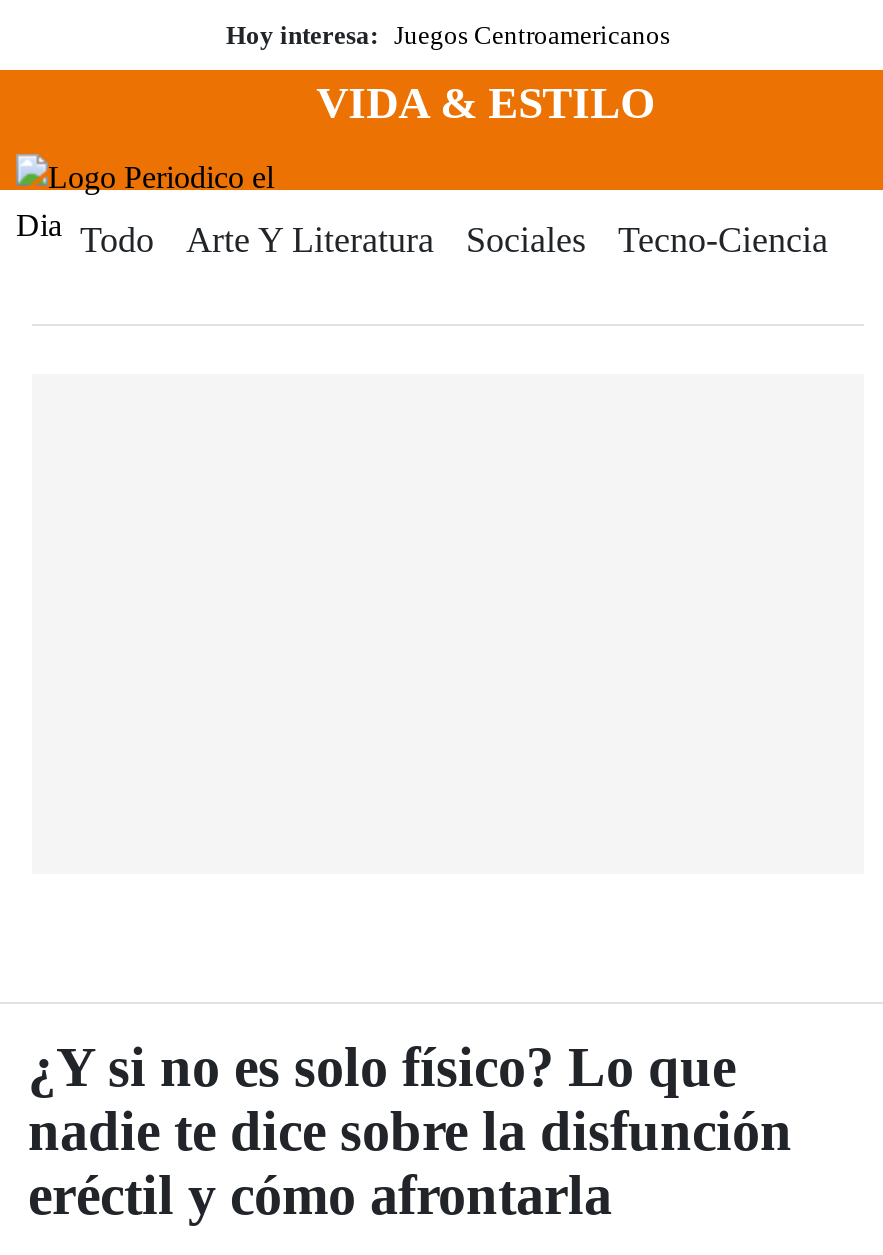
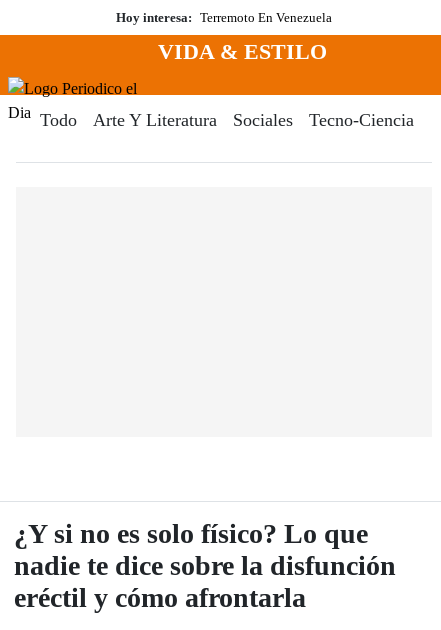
- Hoy interesa: Juegos Centroamericanos
+ Hoy interesa: Terremoto En Venezuela
